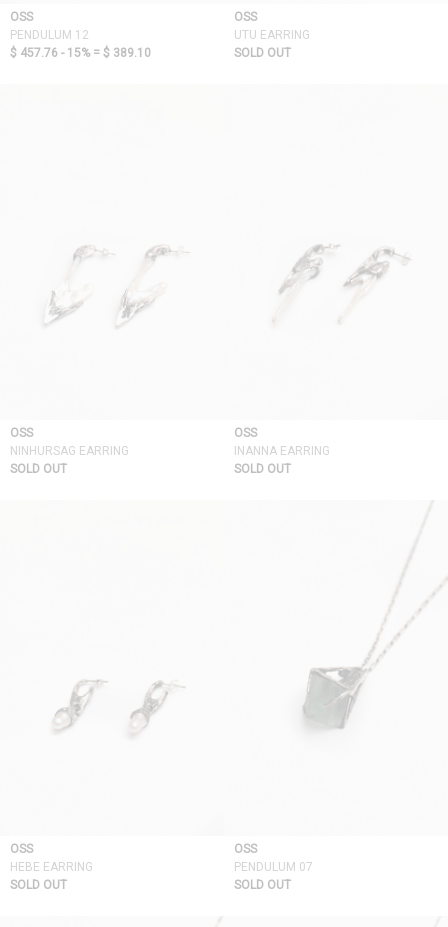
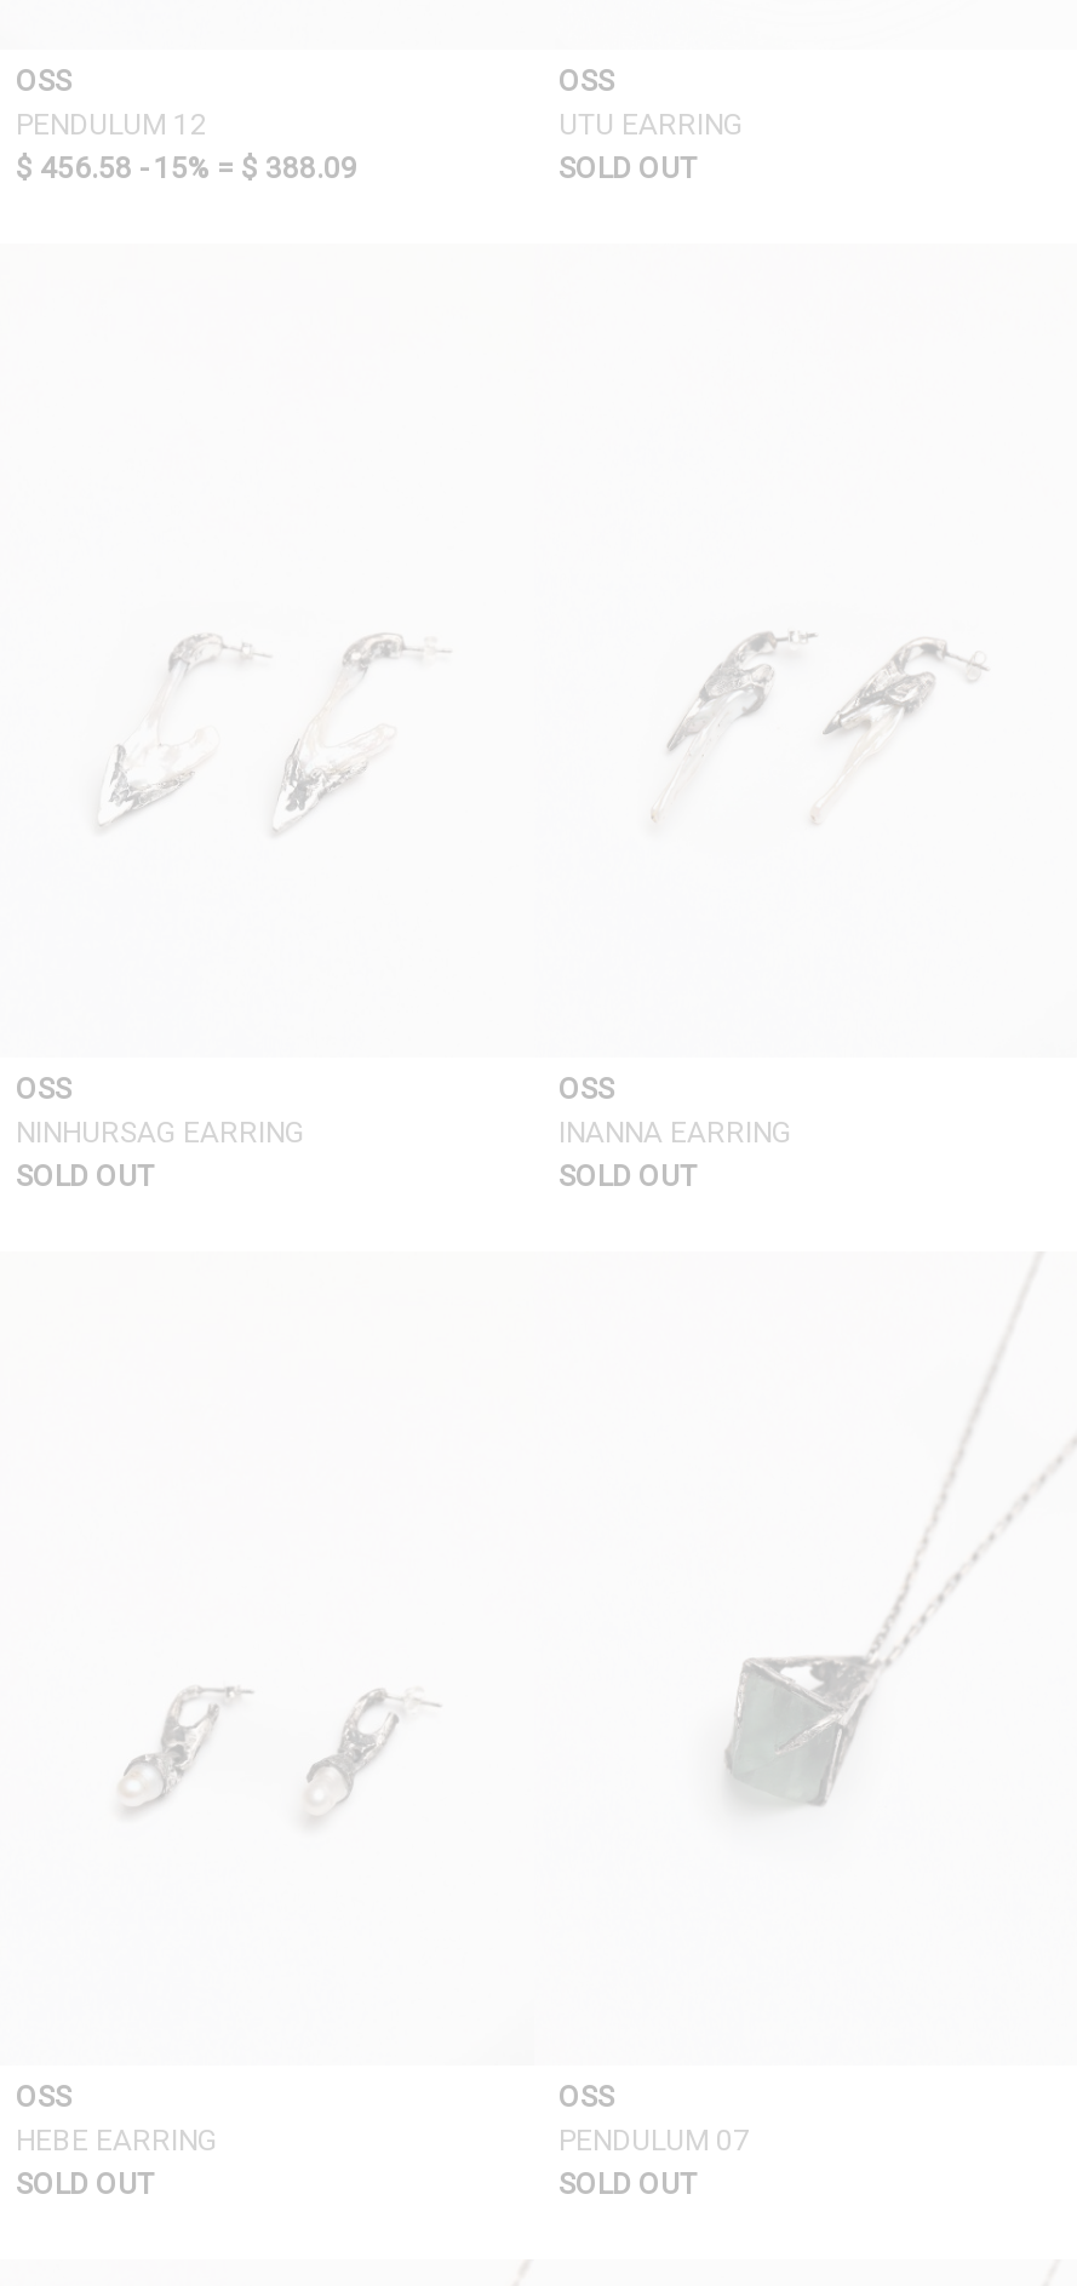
- $ 457.76 - 15% = $ 389.10
+ $ 456.58 - 15% = $ 388.09
